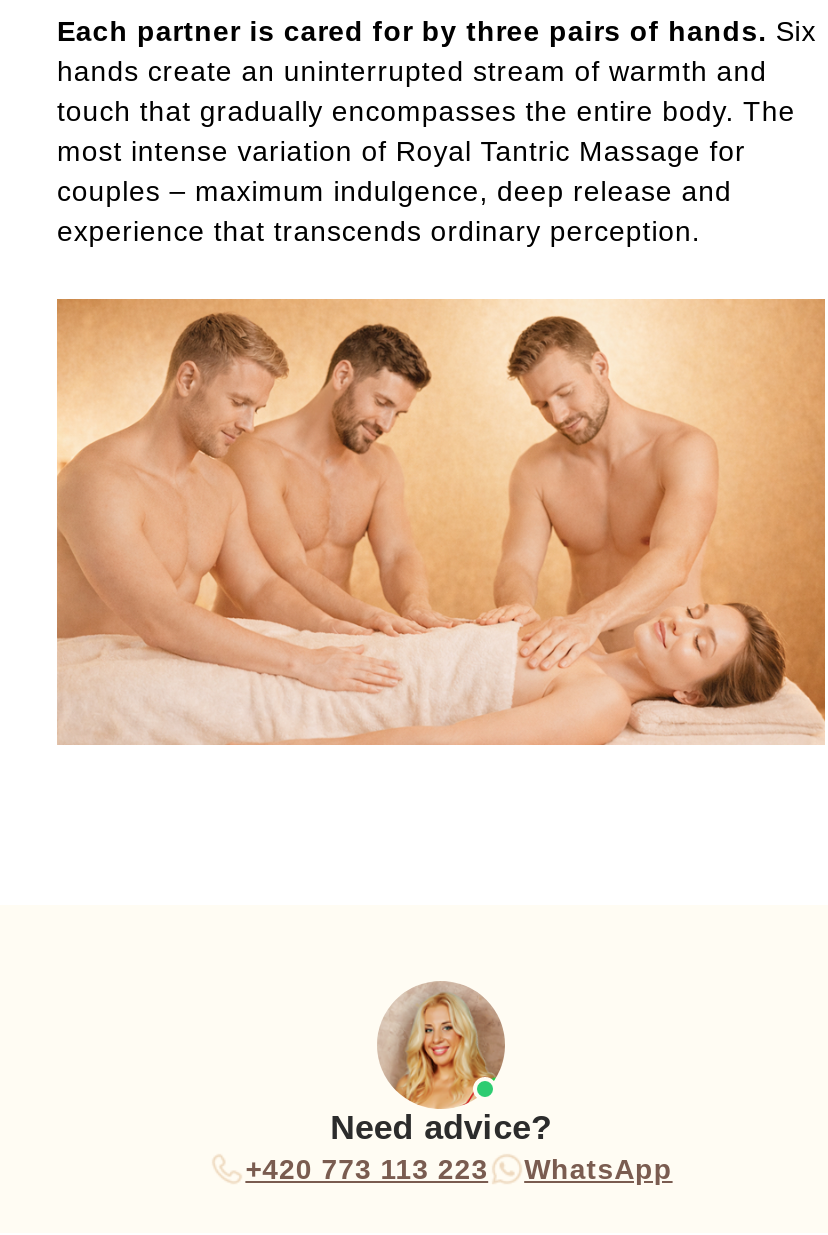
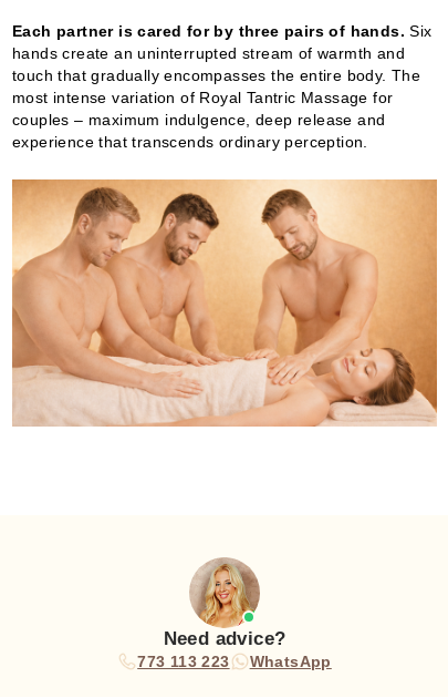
- +420 773 113 223 WhatsApp
+ 773 113 223 WhatsApp
